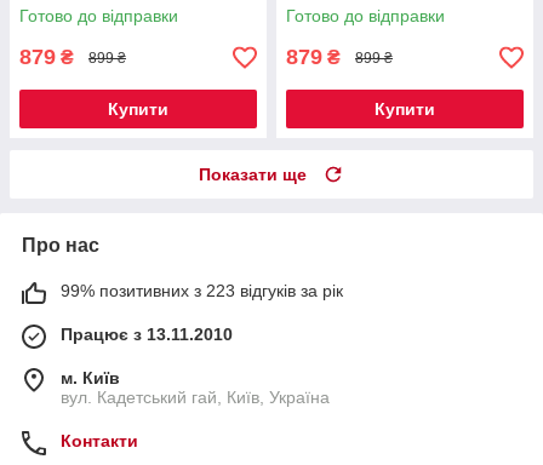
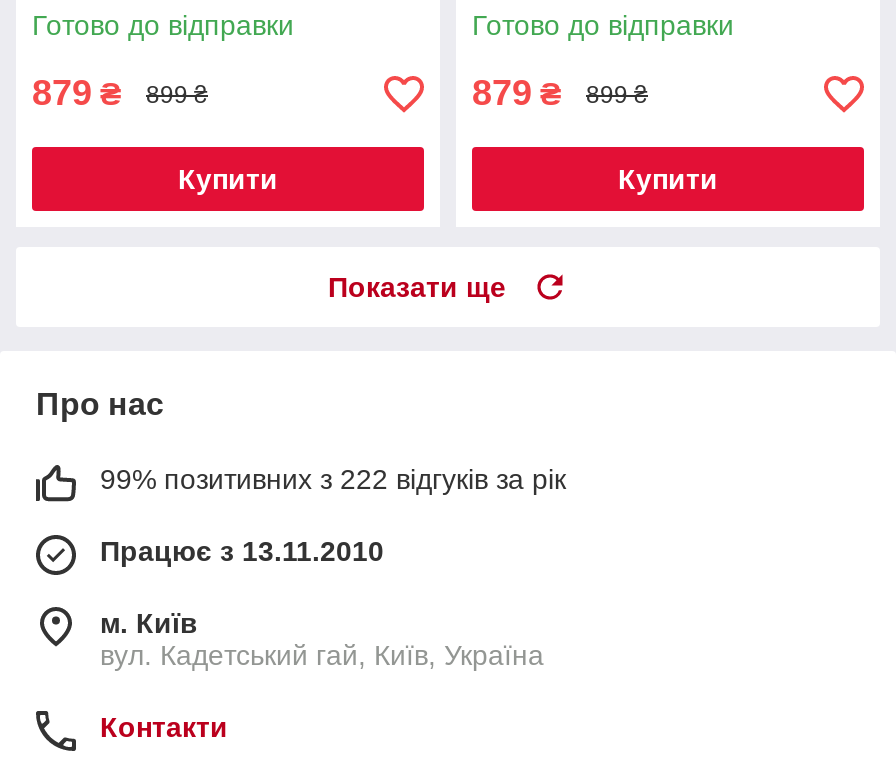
- 99% позитивних з 223 відгуків за рік
+ 99% позитивних з 222 відгуків за рік
